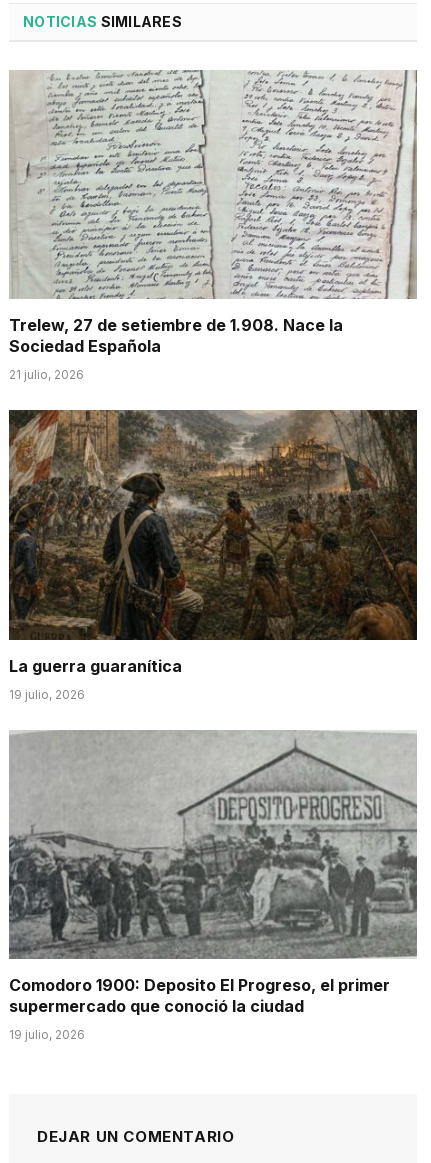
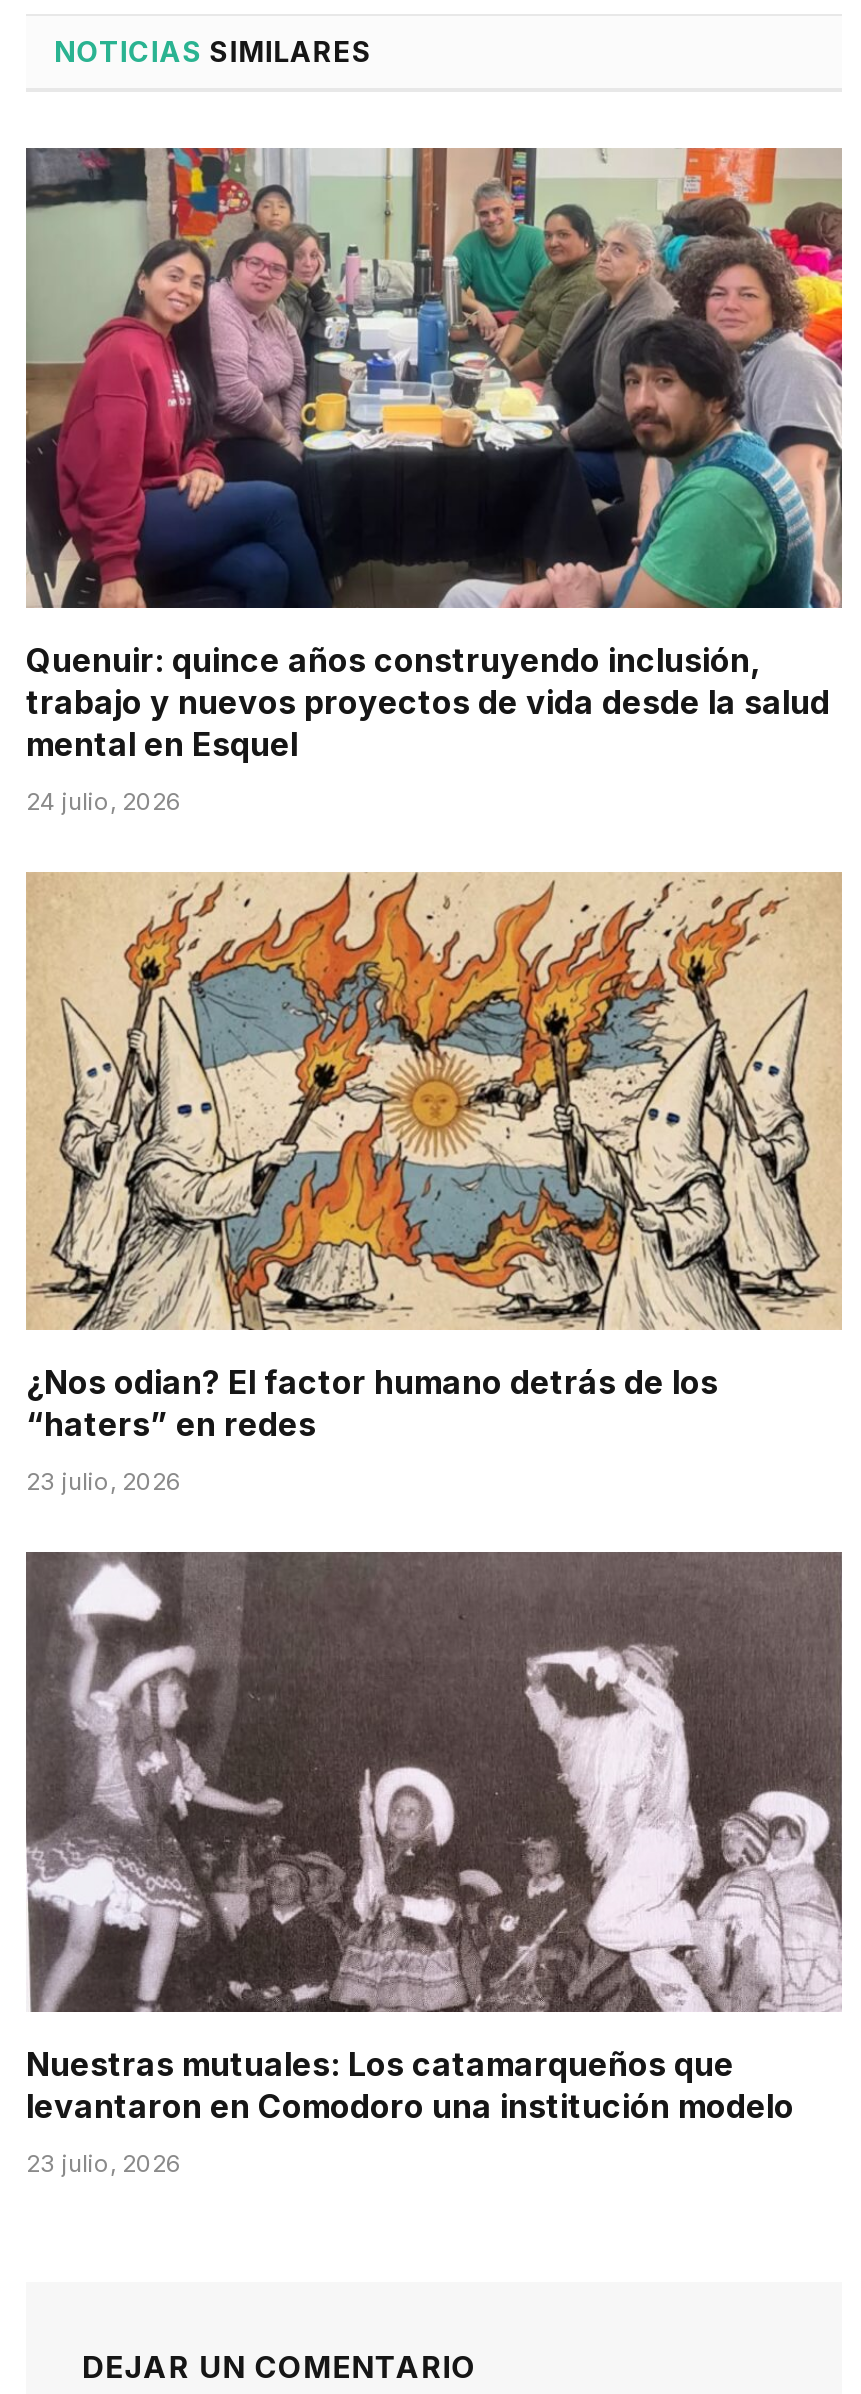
- [image]
- Trelew, 27 de setiembre de 1.908. Nace la
- Sociedad Española
+ [image]
+ Quenuir: quince años construyendo inclusión,
+ trabajo y nuevos proyectos de vida desde la salud
+ mental en Esquel

- 21 julio, 2026
+ 24 julio, 2026

- [image]
- La guerra guaranítica
+ [image]
+ ¿Nos odian? El factor humano detrás de los
+ “haters” en redes

- 19 julio, 2026
+ 23 julio, 2026

- [image]
- Comodoro 1900: Deposito El Progreso, el primer
- supermercado que conoció la ciudad
+ [image]
+ Nuestras mutuales: Los catamarqueños que
+ levantaron en Comodoro una institución modelo

- 19 julio, 2026
+ 23 julio, 2026
